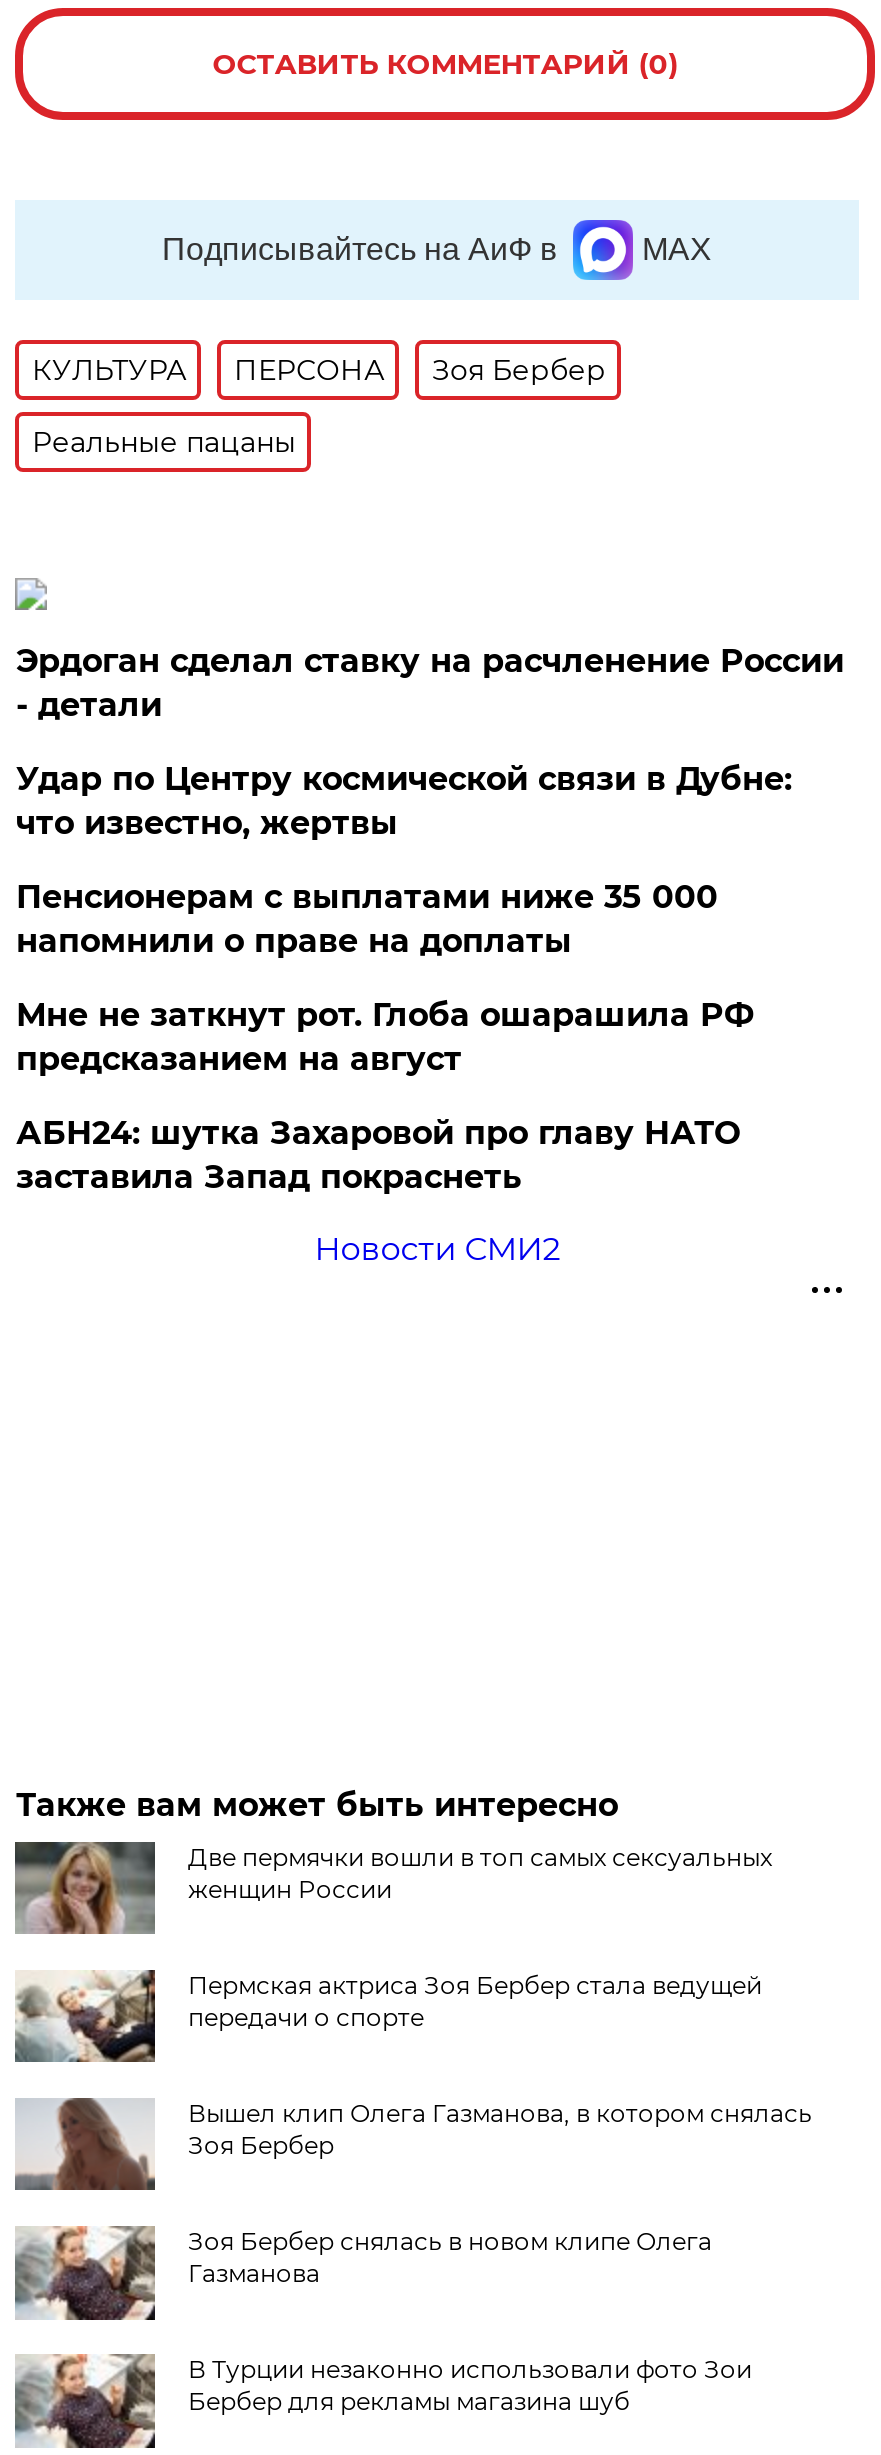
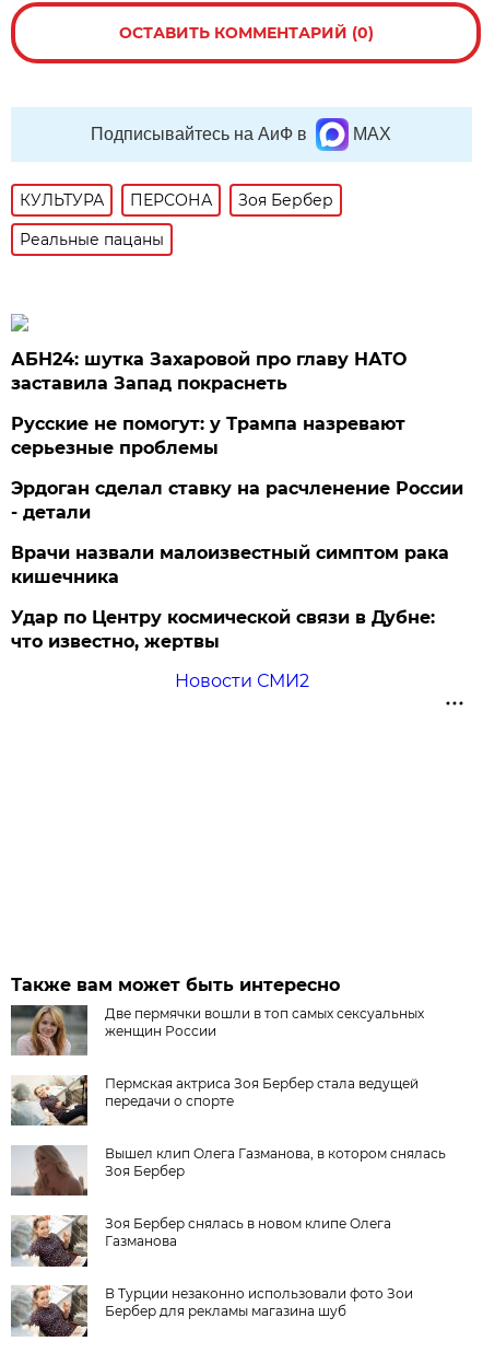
moved down: Эрдоган сделал ставку на расчленение России | - детали

moved down: Удар по Центру космической связи в Дубне: | что известно, жертвы

- Пенсионерам с выплатами ниже 35 000
- напомнили о праве на доплаты
- Мне не заткнут рот. Глоба ошарашила РФ
- предсказанием на август

moved up: АБН24: шутка Захаровой про главу НАТО | заставила Запад покраснеть

+ Русские не помогут: у Трампа назревают
+ серьезные проблемы
+ Врачи назвали малоизвестный симптом рака
+ кишечника
